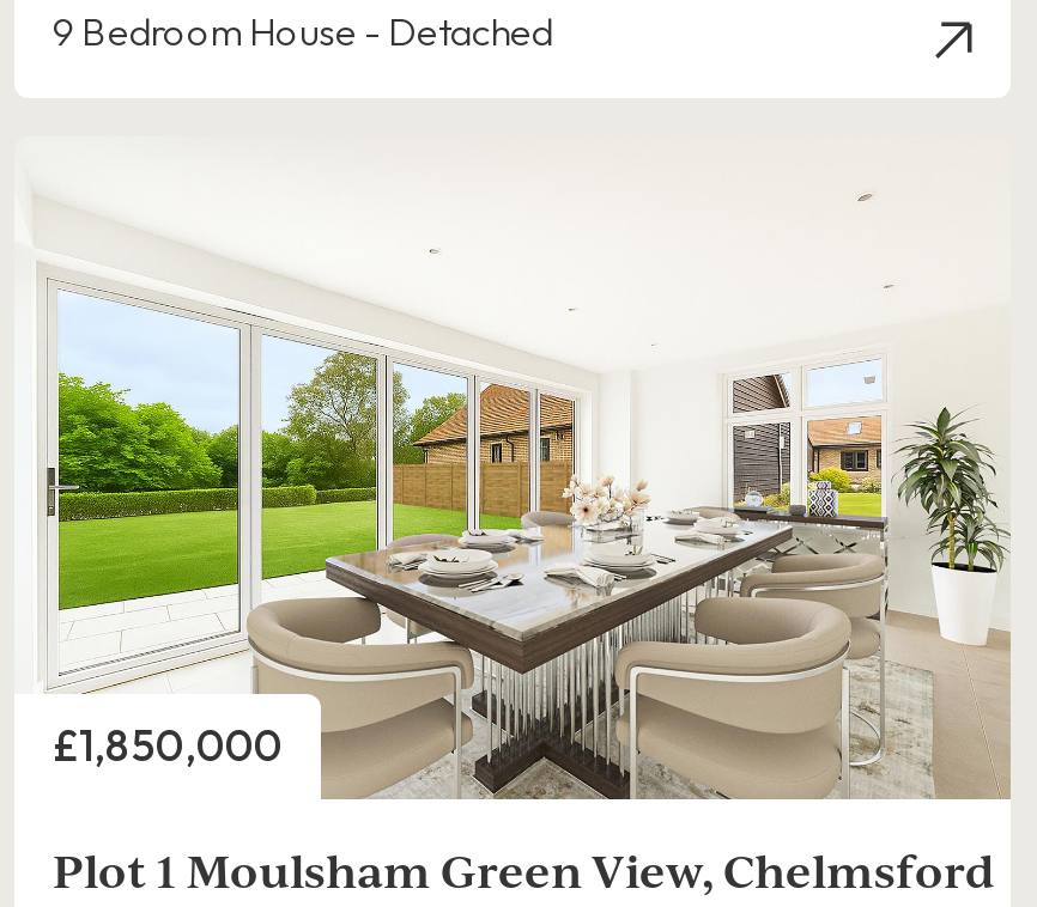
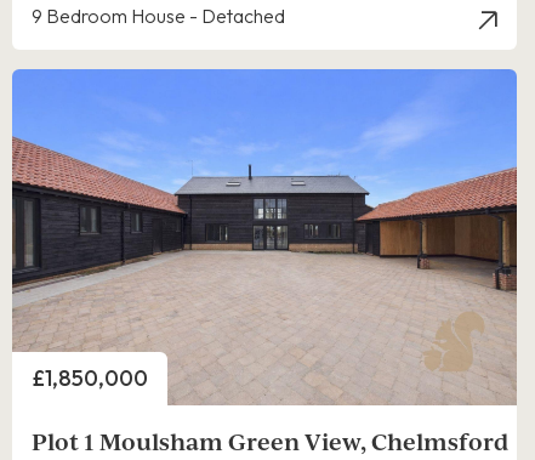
- [image]
+ [image]
